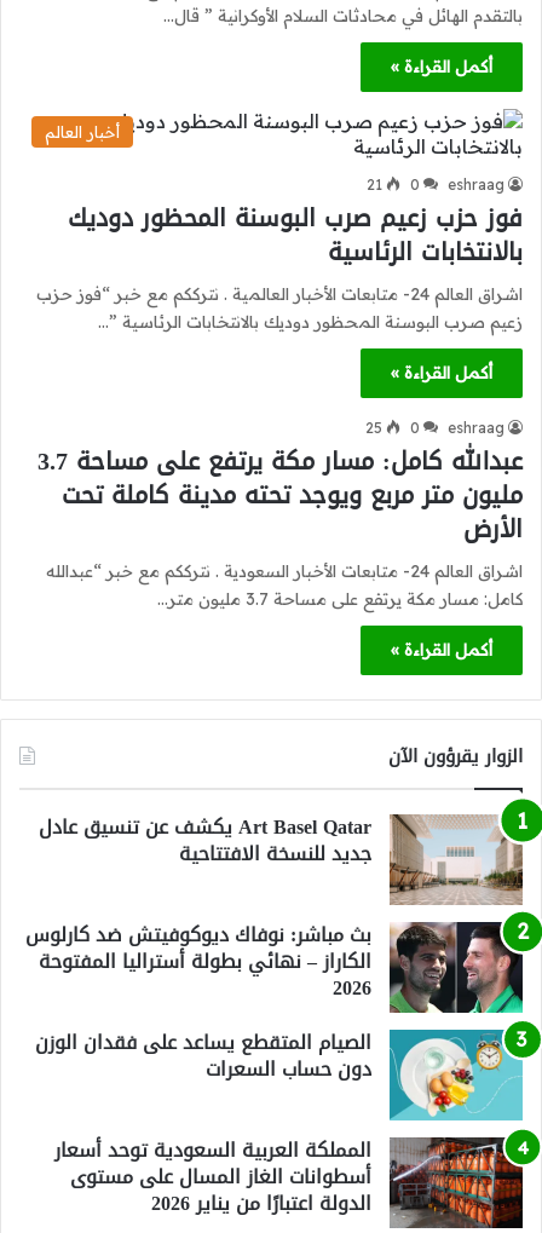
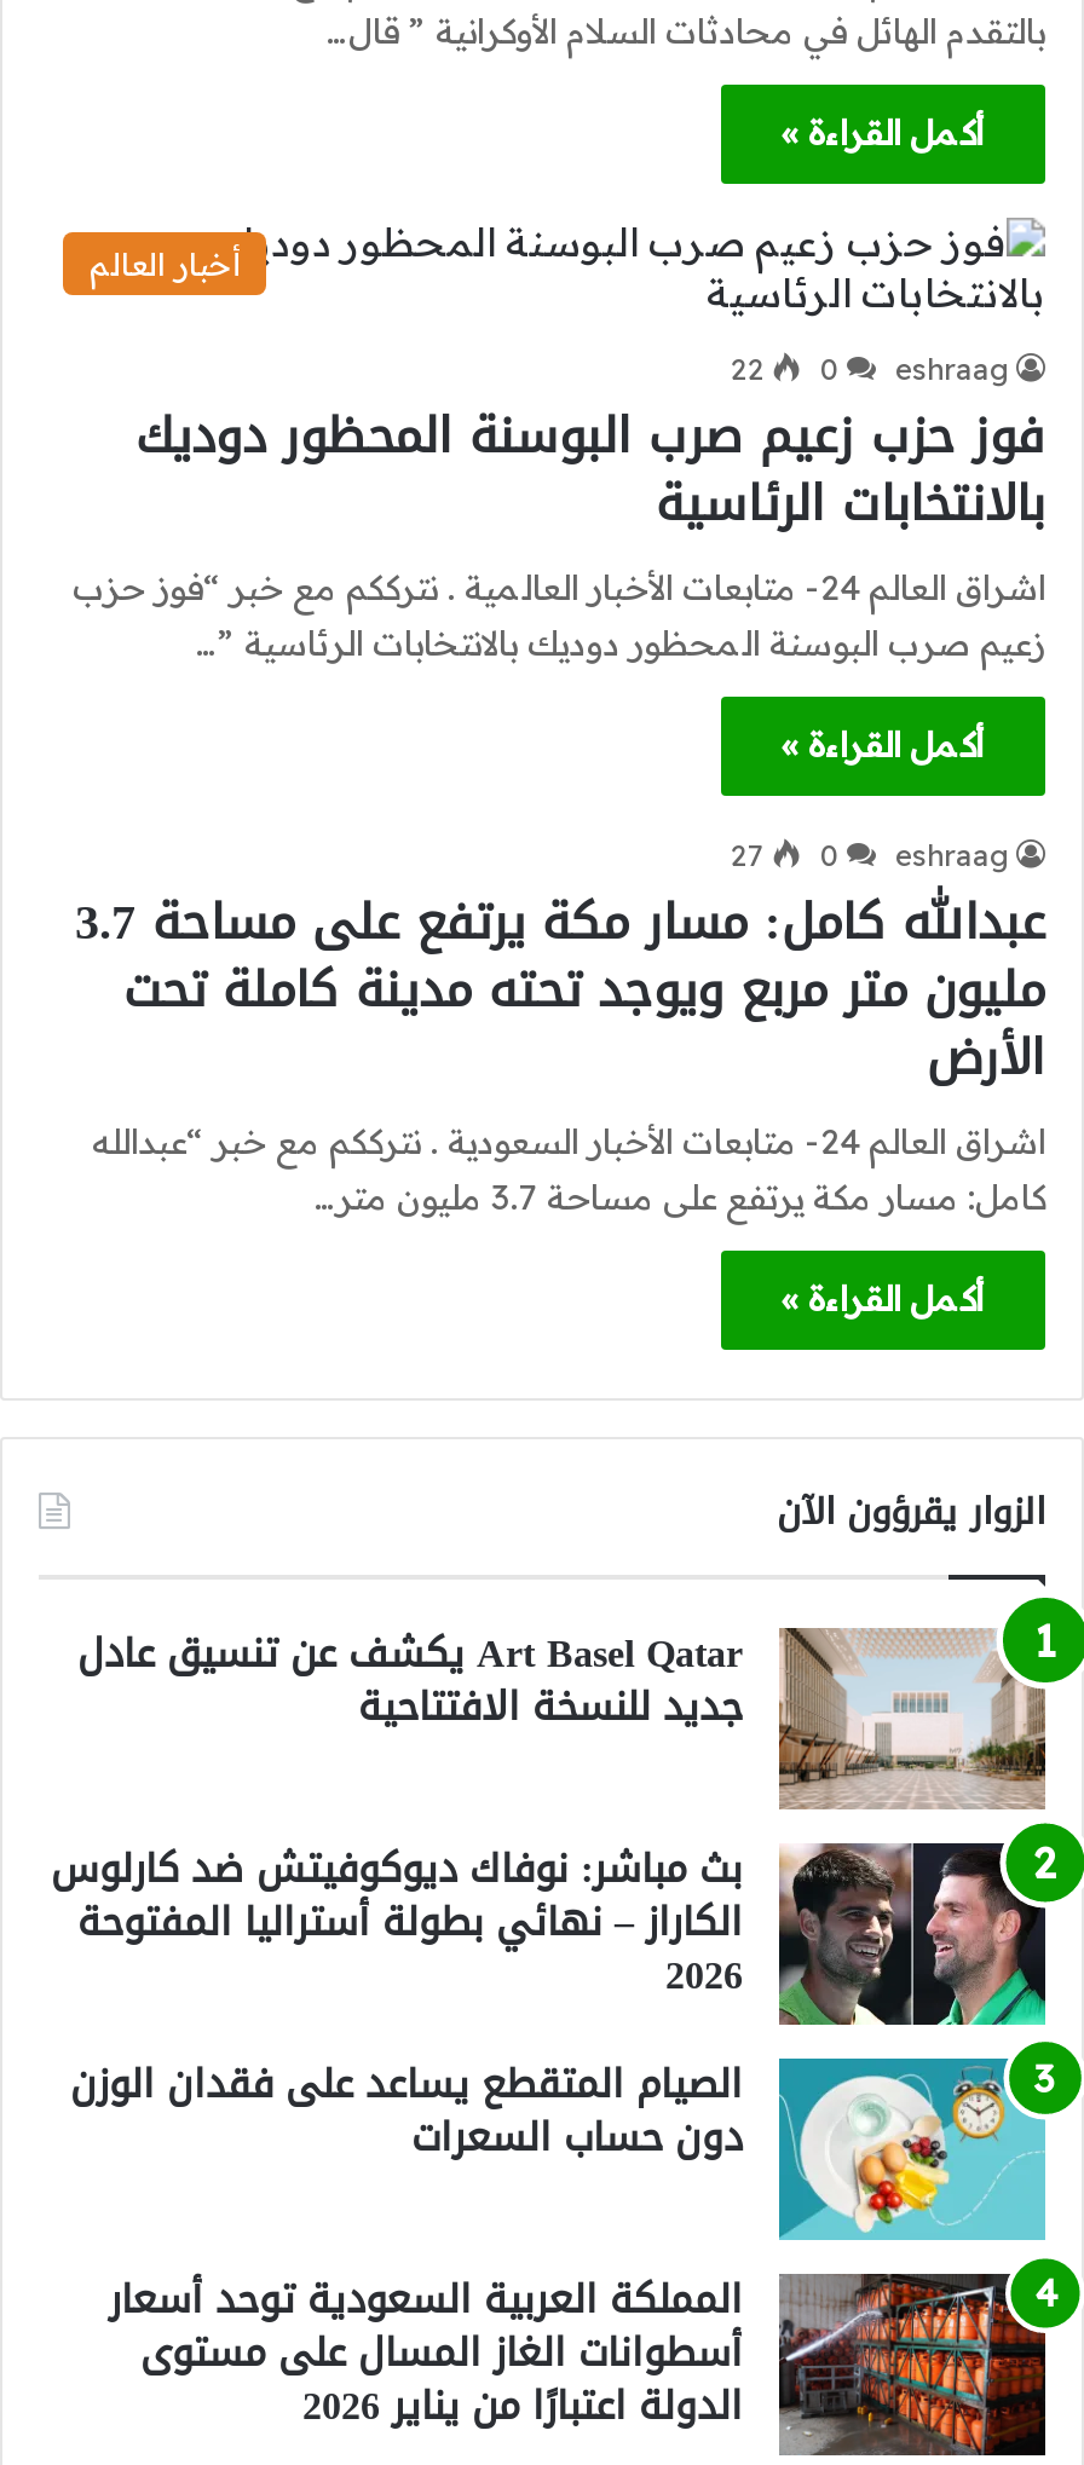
- 21 0 eshraag
+ 22 0 eshraag

- 25 0 eshraag
+ 27 0 eshraag
